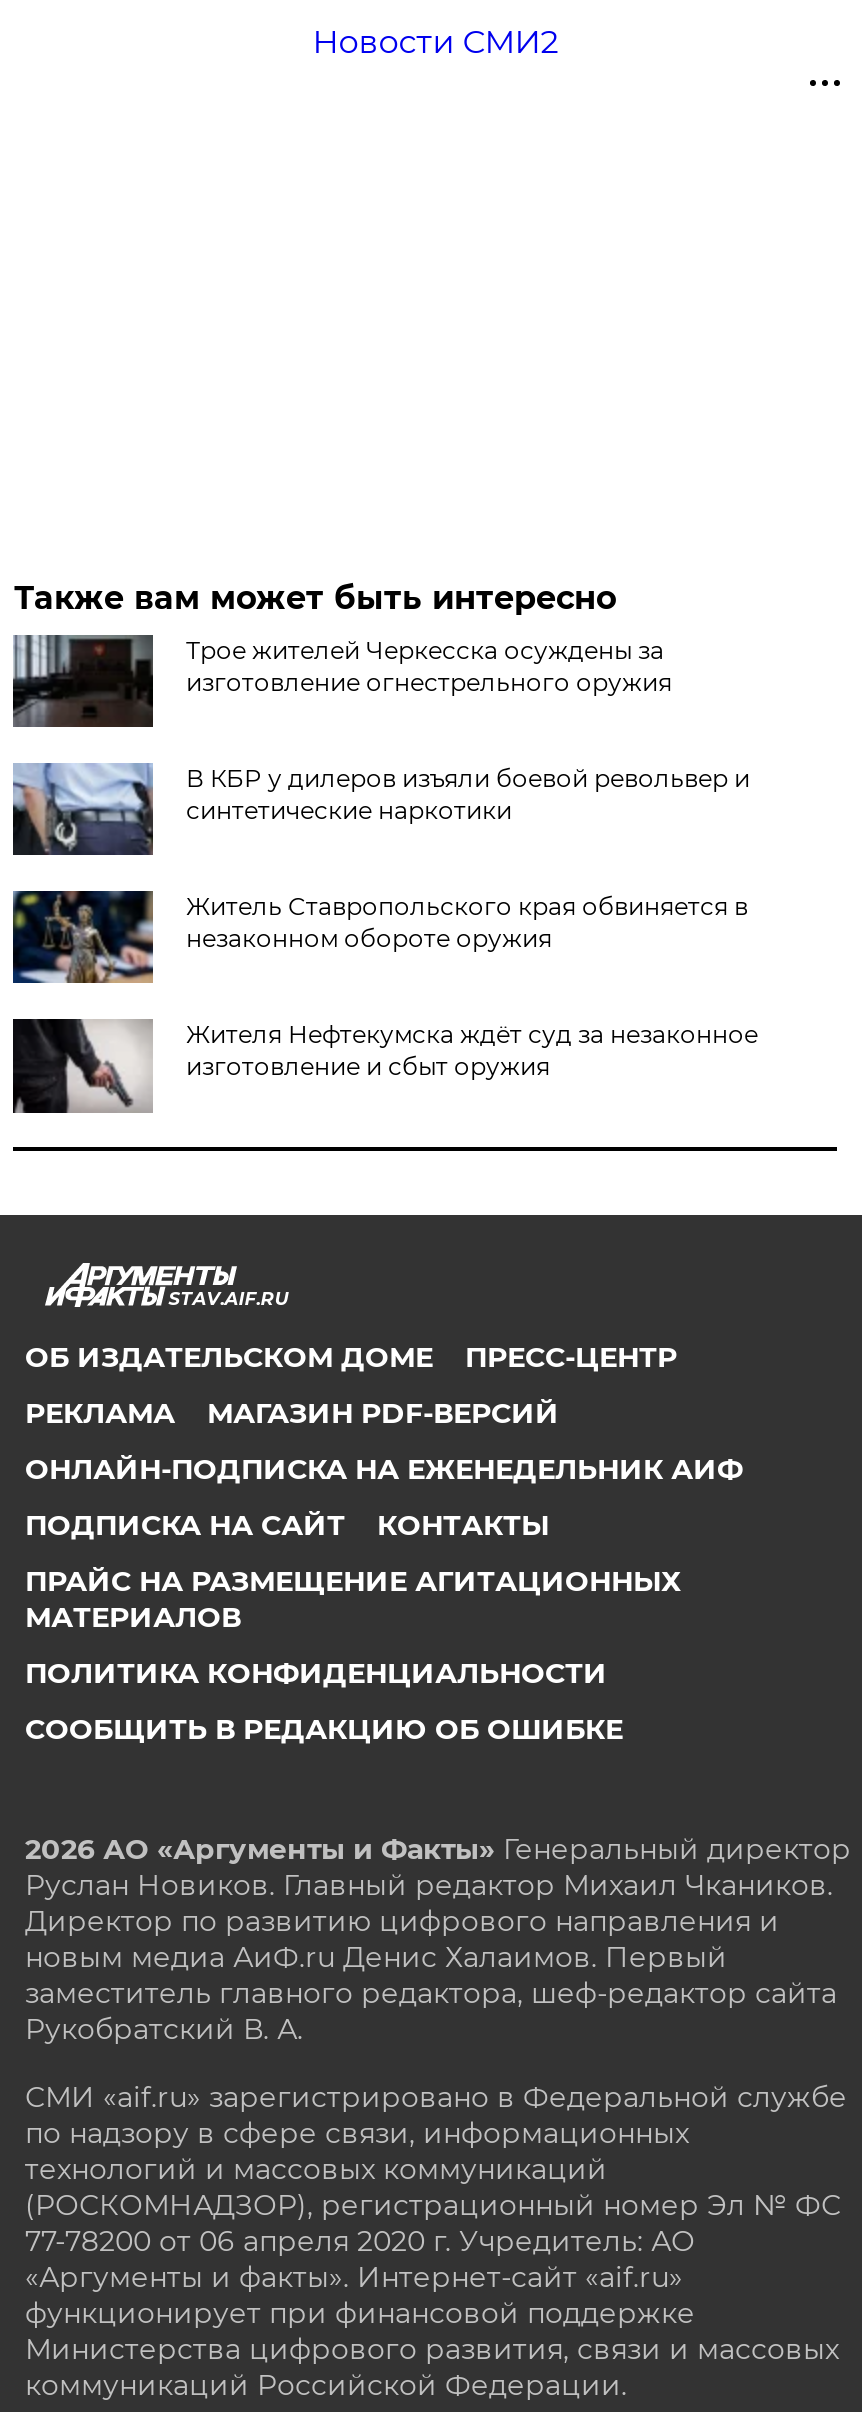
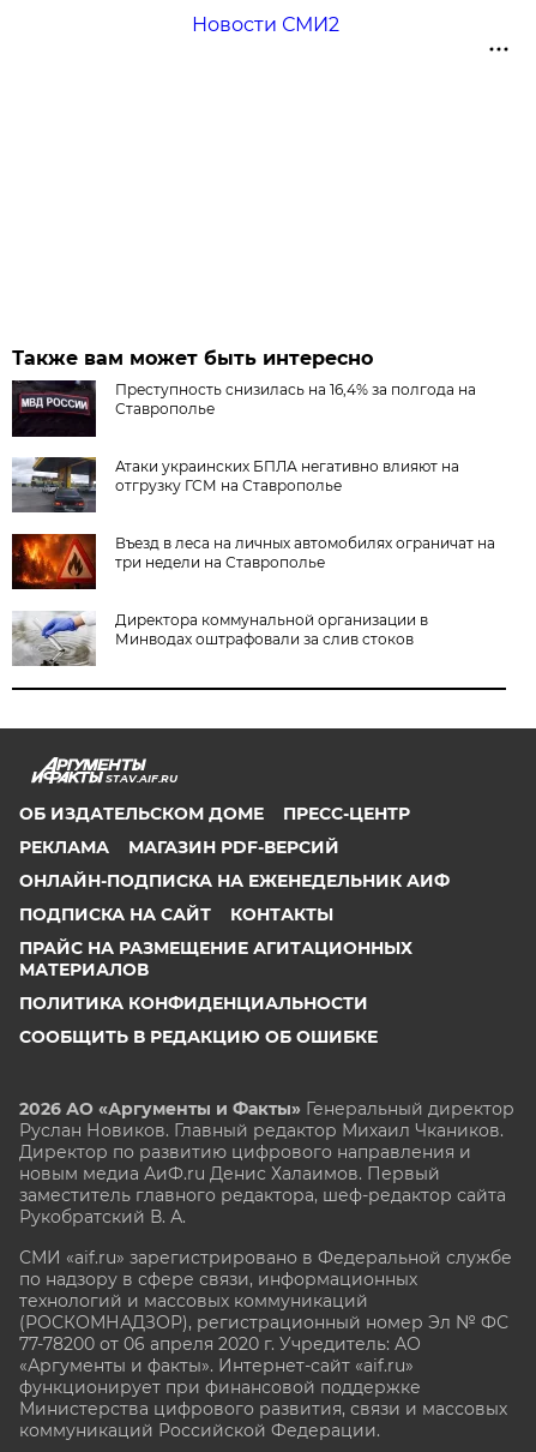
- [image]
- Трое жителей Черкесска осуждены за
- изготовление огнестрельного оружия
+ [image]
+ Преступность снизилась на 16,4% за полгода на
+ Ставрополье

- [image]
- В КБР у дилеров изъяли боевой револьвер и
- синтетические наркотики
+ [image]
+ Атаки украинских БПЛА негативно влияют на
+ отгрузку ГСМ на Ставрополье

- [image]
- Житель Ставропольского края обвиняется в
- незаконном обороте оружия
+ [image]
+ Въезд в леса на личных автомобилях ограничат на
+ три недели на Ставрополье

- [image]
- Жителя Нефтекумска ждёт суд за незаконное
- изготовление и сбыт оружия
+ [image]
+ Директора коммунальной организации в
+ Минводах оштрафовали за слив стоков
